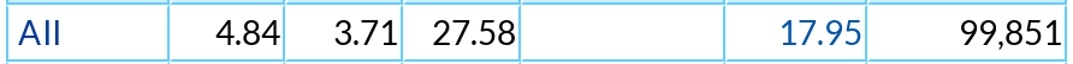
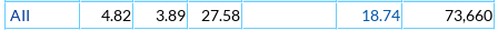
- 4.84
+ 4.82

- 3.71
+ 3.89

- 17.95
+ 18.74

- 99,851
+ 73,660
